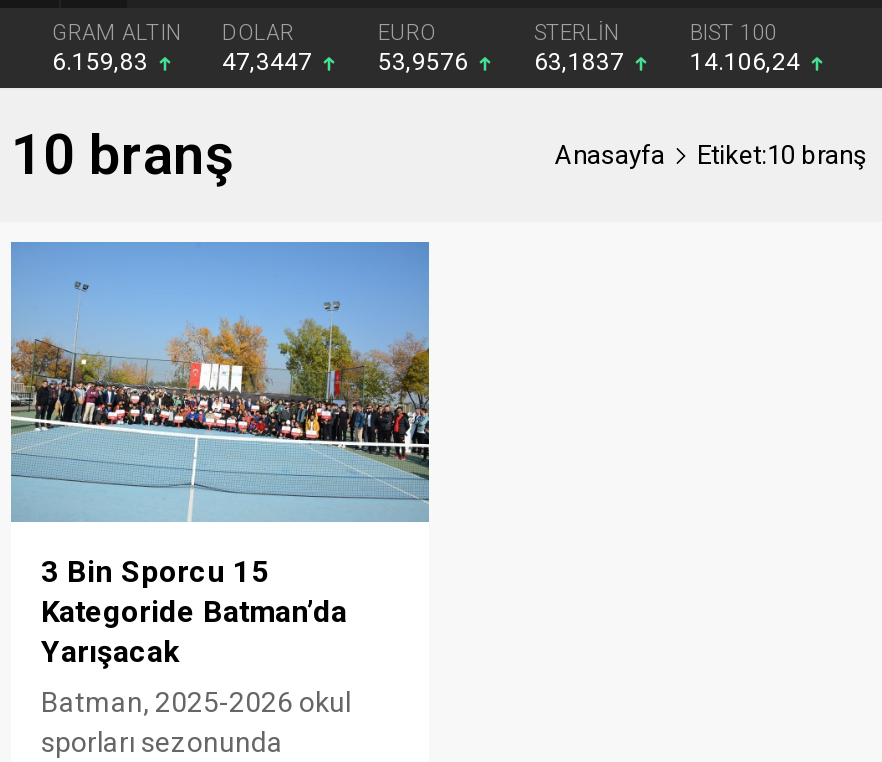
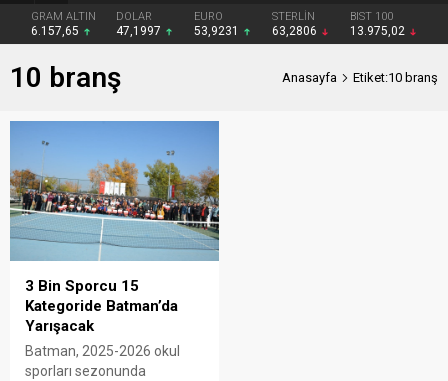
- 6.159,83
+ 6.157,65

- 47,3447
+ 47,1997

- 53,9576
+ 53,9231

- 63,1837
+ 63,2806

- 14.106,24
+ 13.975,02
